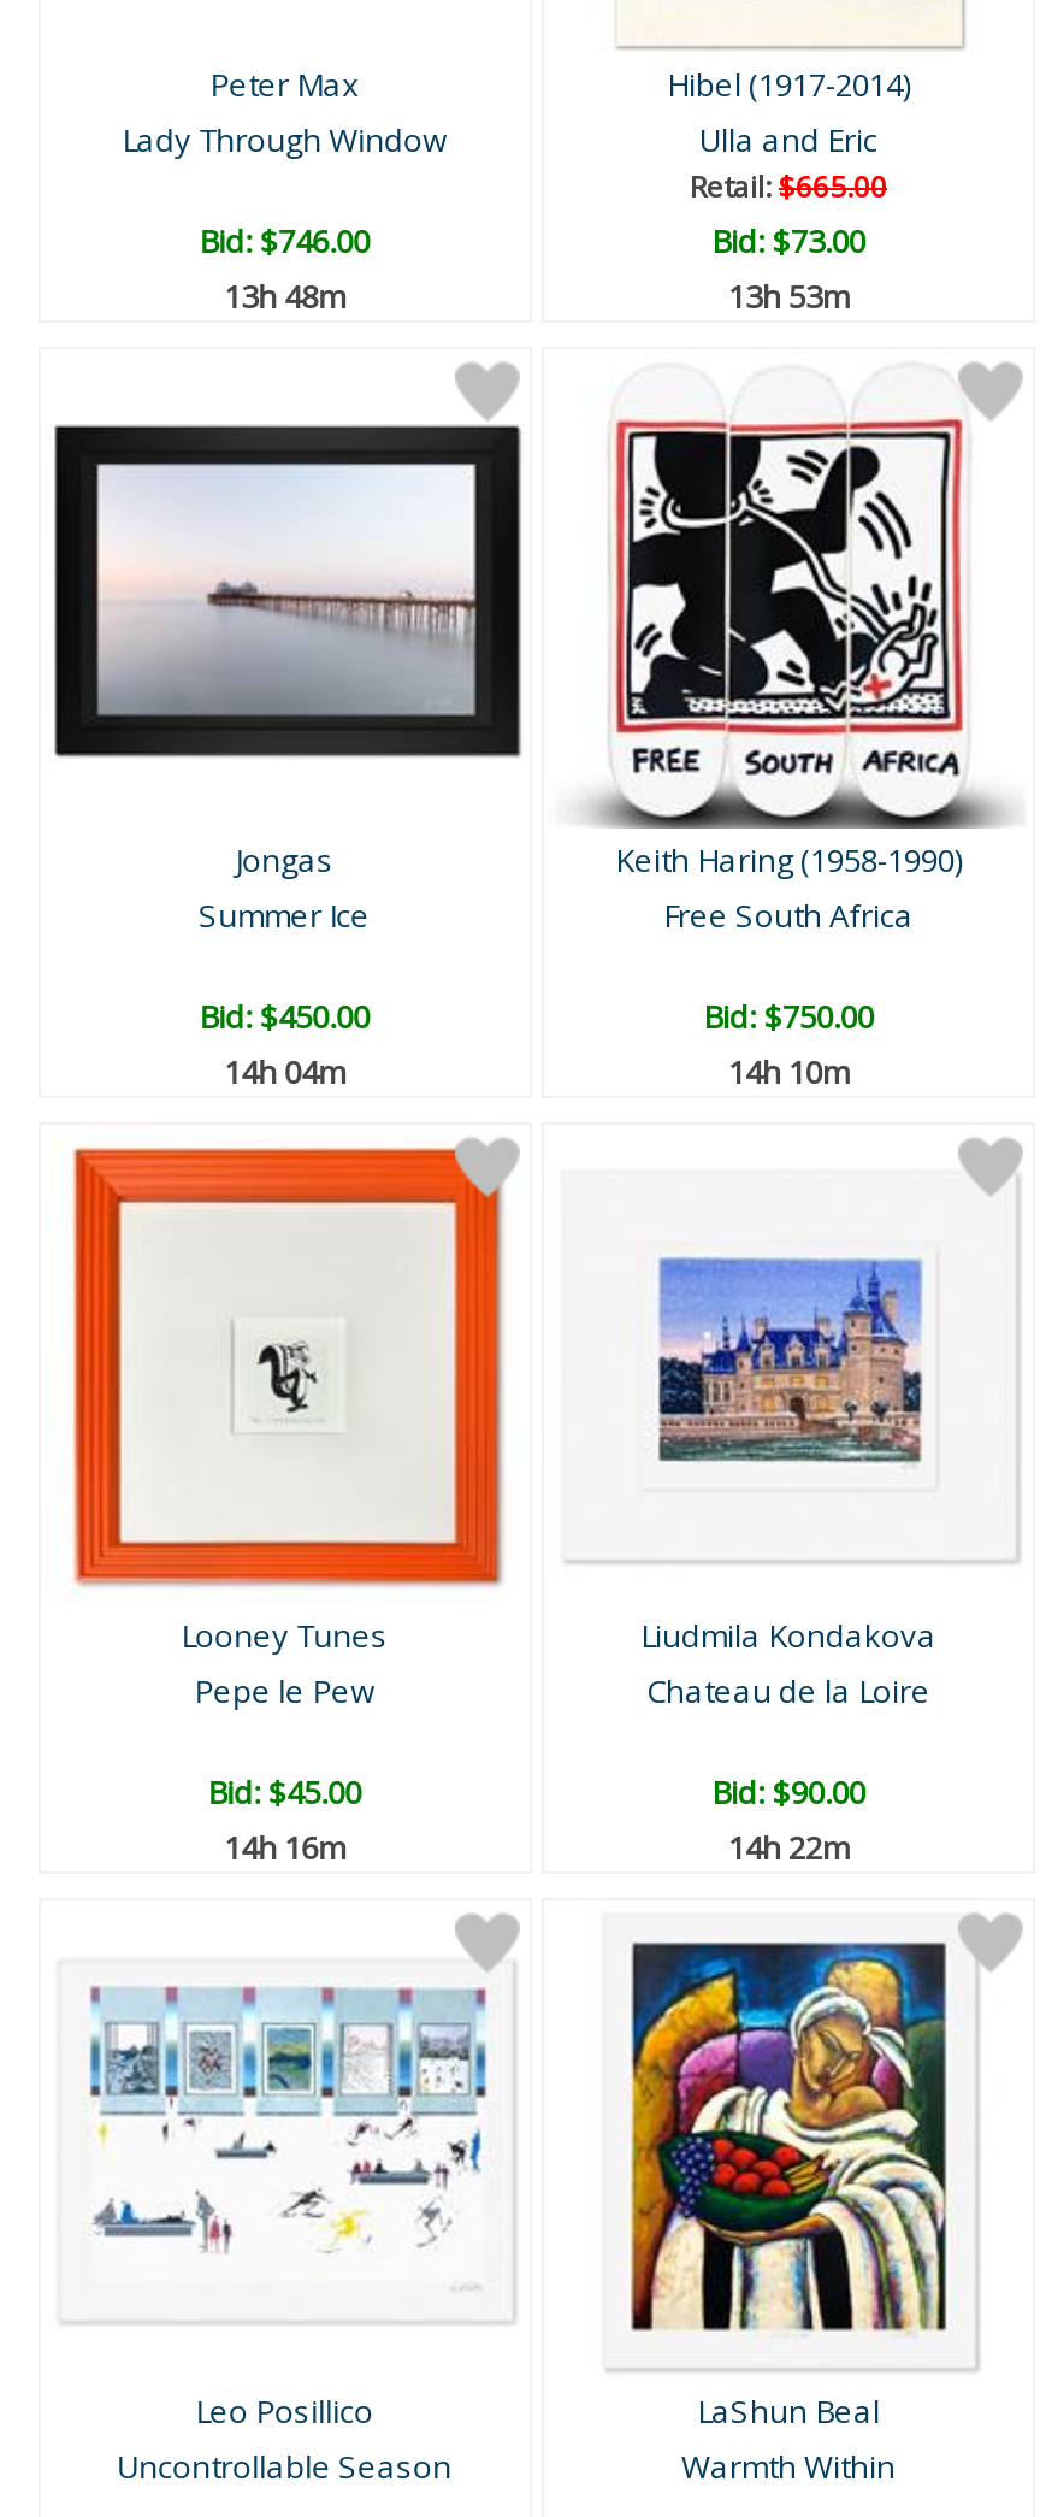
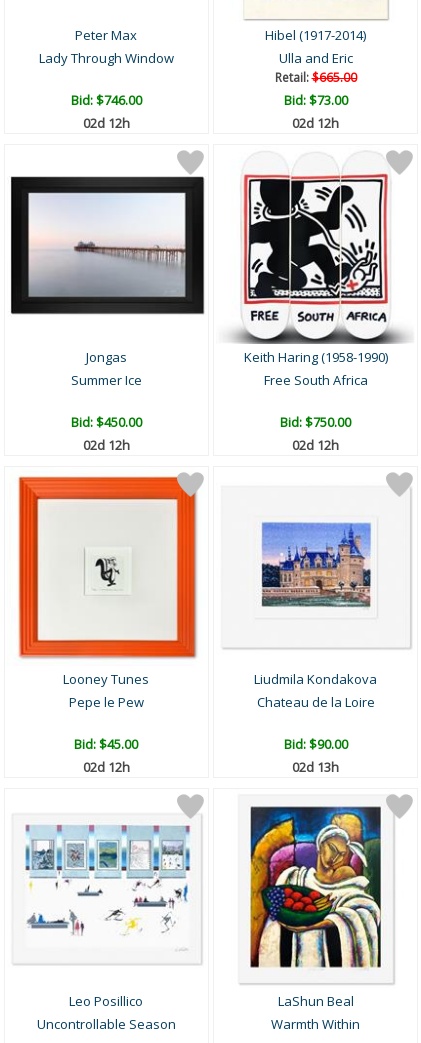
- 13h 48m
+ 02d 12h

- 13h 53m
+ 02d 12h

- 14h 04m
+ 02d 12h

- 14h 10m
+ 02d 12h

- 14h 16m
+ 02d 12h

- 14h 22m
+ 02d 13h
